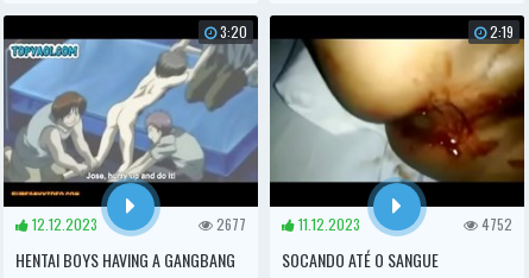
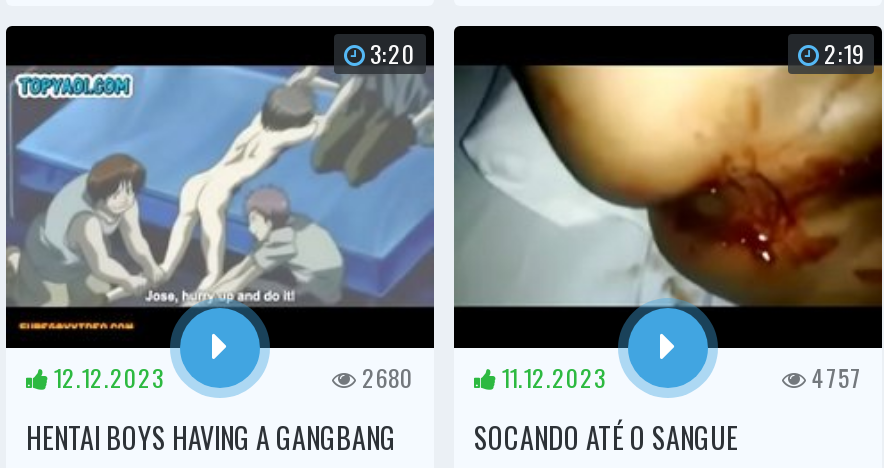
- 2677
+ 2680

- 4752
+ 4757
